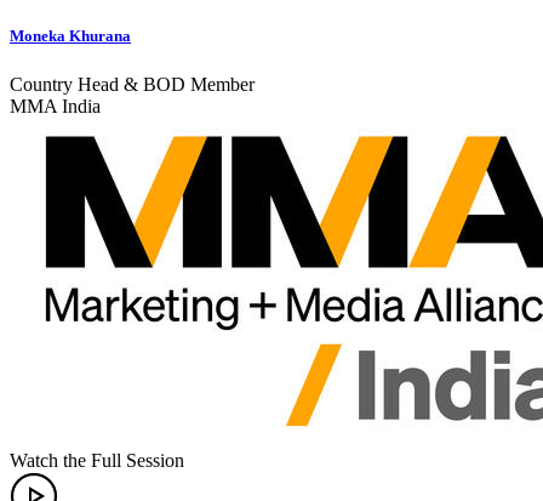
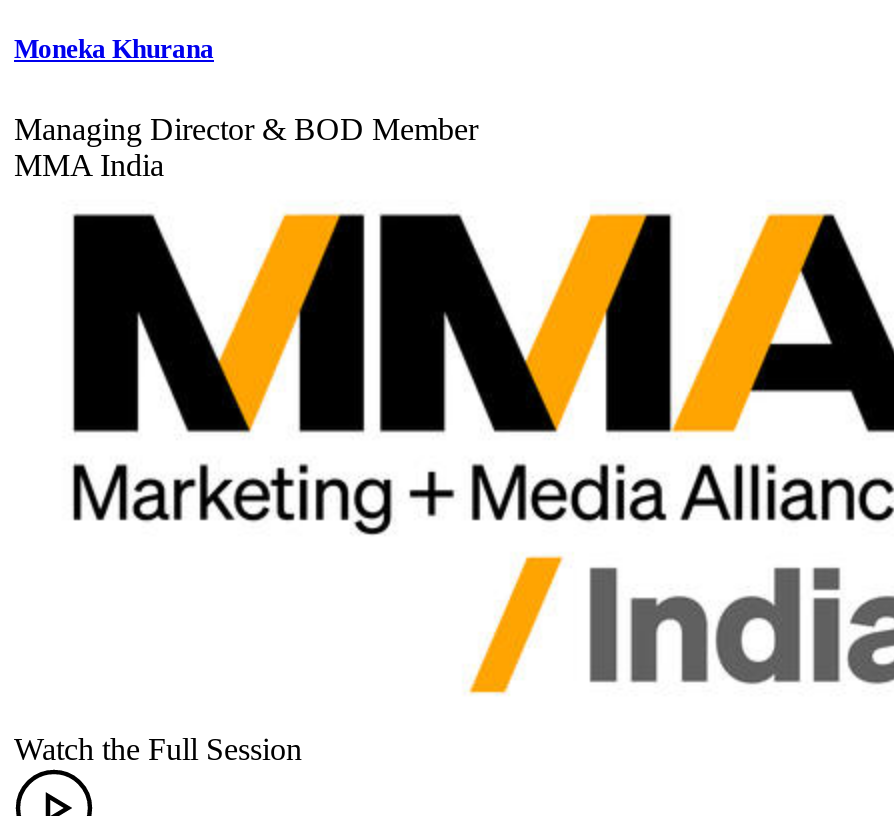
- Country Head & BOD Member
+ Managing Director & BOD Member
